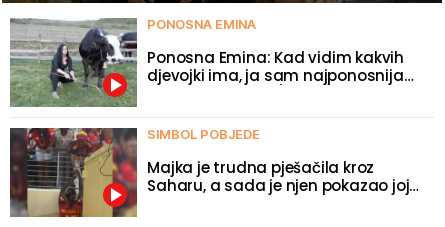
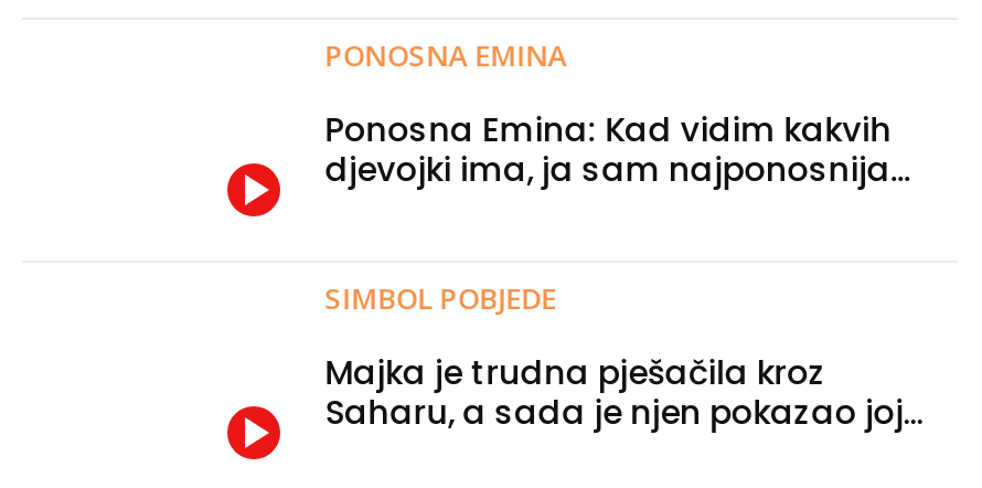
- [image]

- [image]
